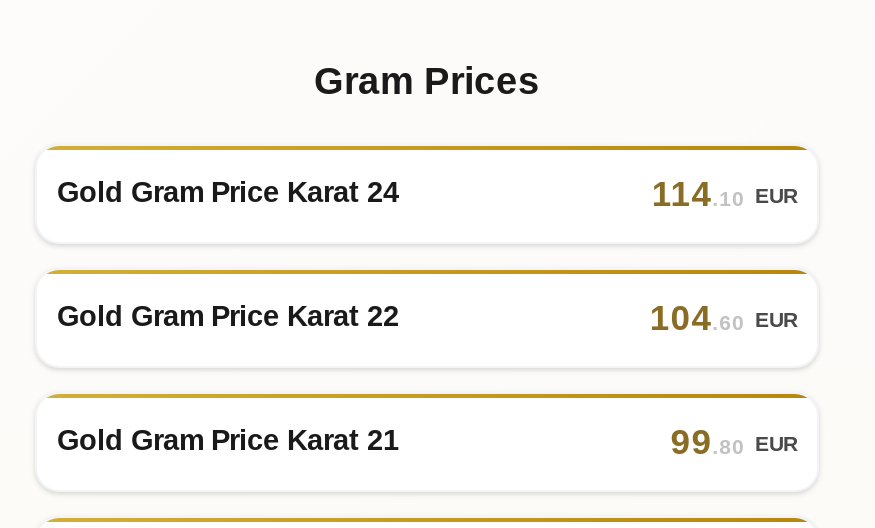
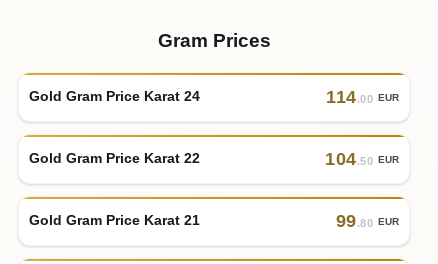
- 114.10 EUR
+ 114.00 EUR

- 104.60 EUR
+ 104.50 EUR
